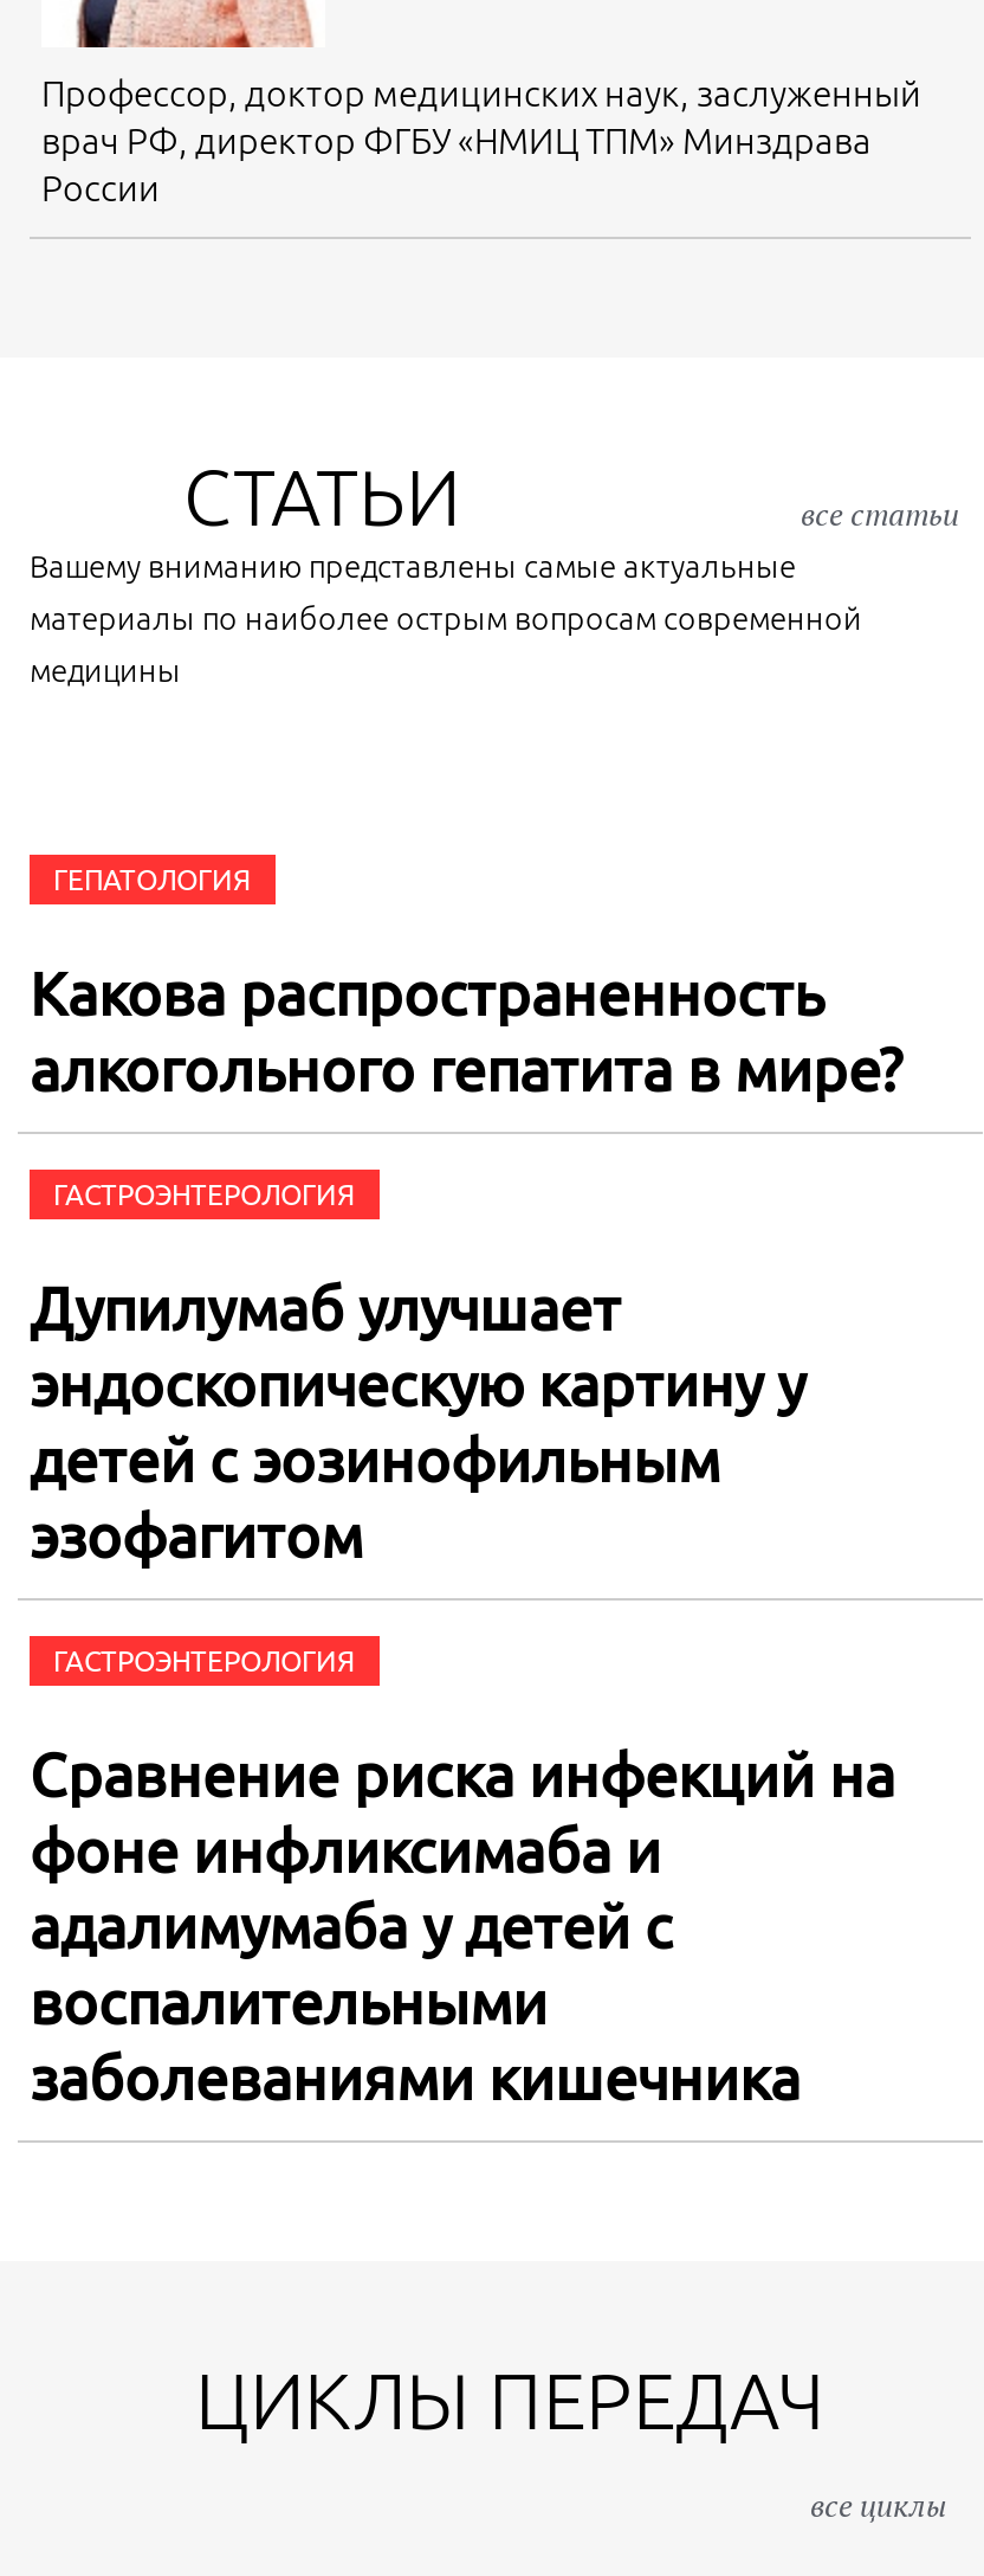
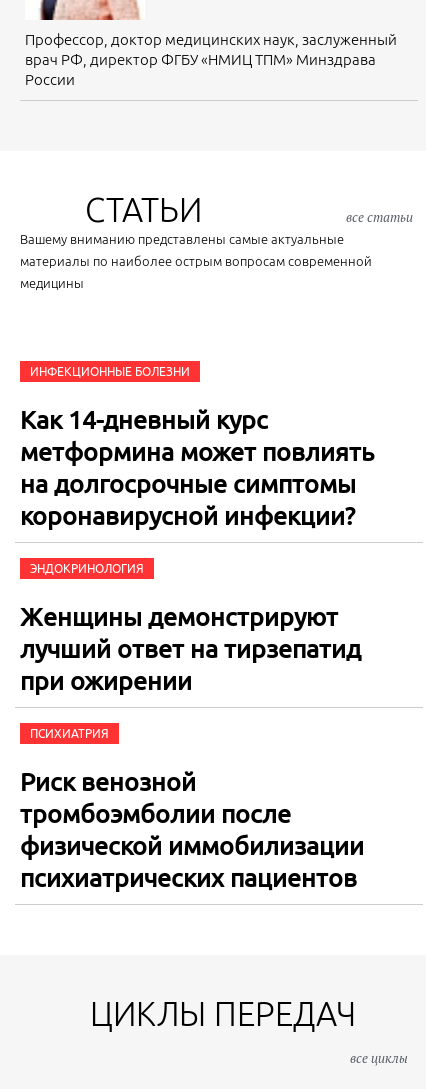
- ГЕПАТОЛОГИЯ
+ ИНФЕКЦИОННЫЕ БОЛЕЗНИ

- Какова распространенность
- алкогольного гепатита в мире?
+ Как 14-дневный курс
+ метформина может повлиять
+ на долгосрочные симптомы
+ коронавирусной инфекции?

- ГАСТРОЭНТЕРОЛОГИЯ
+ ЭНДОКРИНОЛОГИЯ

- Дупилумаб улучшает
- эндоскопическую картину у
- детей с эозинофильным
- эзофагитом
+ Женщины демонстрируют
+ лучший ответ на тирзепатид
+ при ожирении

- ГАСТРОЭНТЕРОЛОГИЯ
+ ПСИХИАТРИЯ

- Сравнение риска инфекций на
- фоне инфликсимаба и
- адалимумаба у детей с
- воспалительными
- заболеваниями кишечника
+ Риск венозной
+ тромбоэмболии после
+ физической иммобилизации
+ психиатрических пациентов
